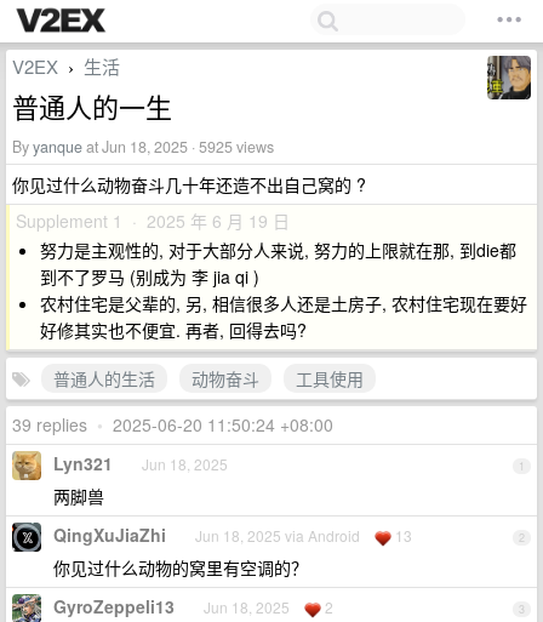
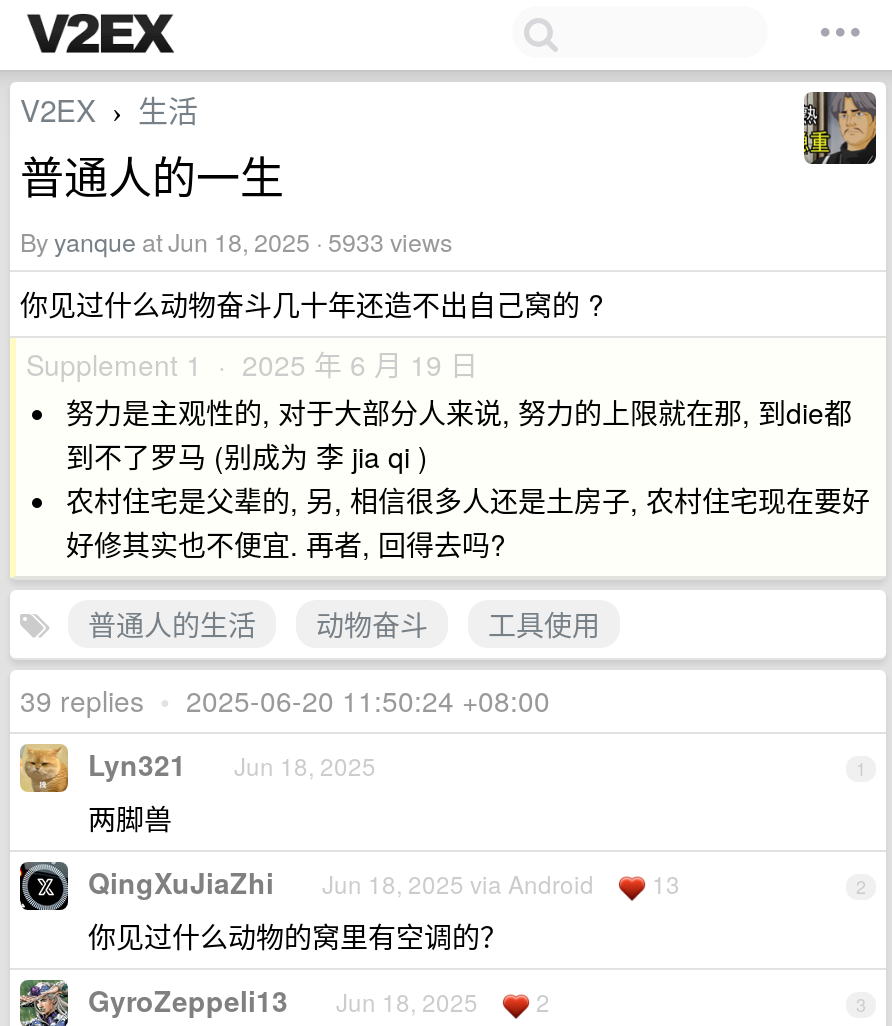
- By yanque at Jun 18, 2025 · 5925 views
+ By yanque at Jun 18, 2025 · 5933 views
